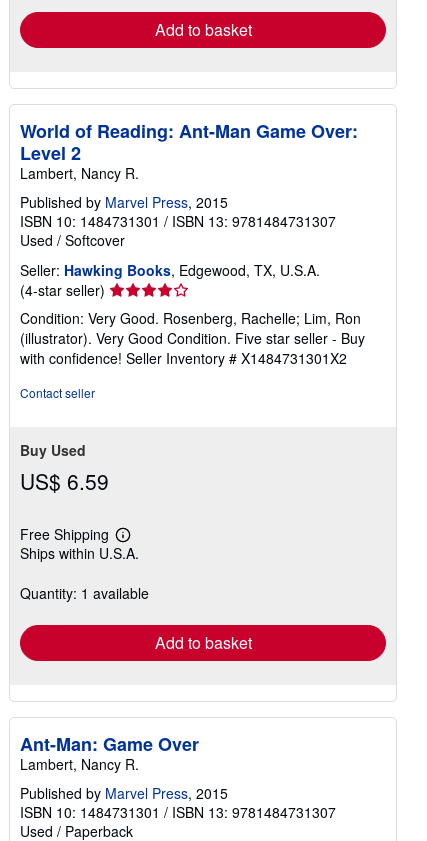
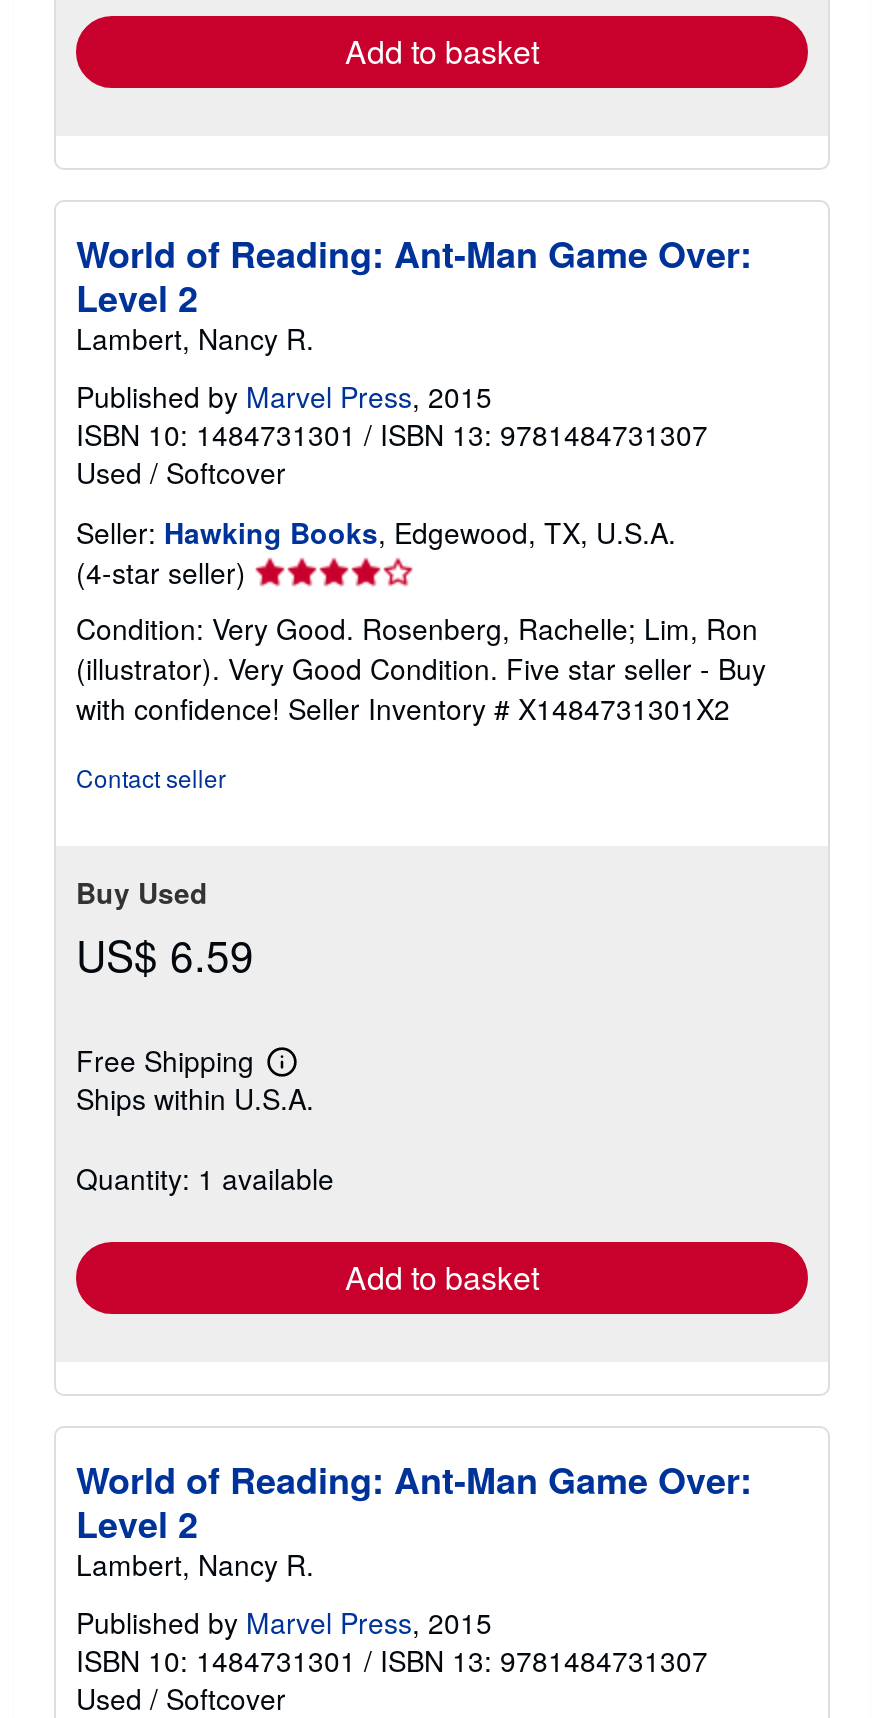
- Ant-Man: Game Over
+ World of Reading: Ant-Man Game Over:
+ Level 2

- Used / Paperback
+ Used / Softcover
